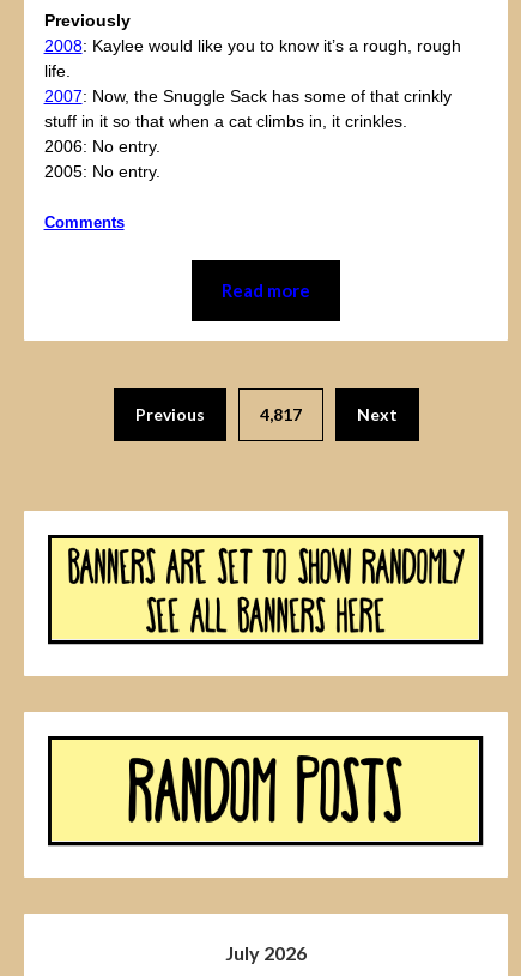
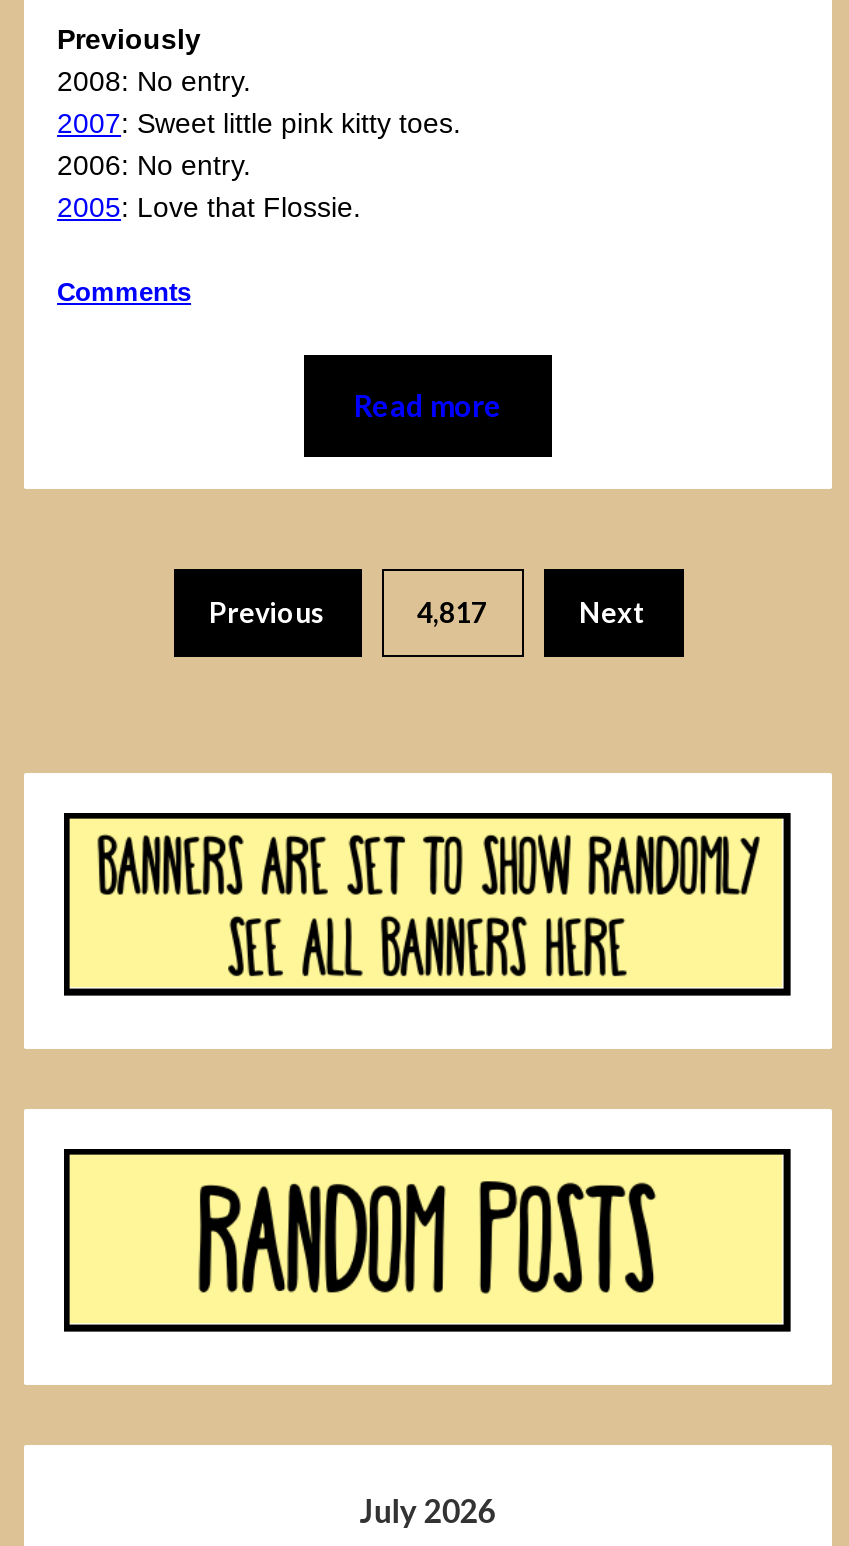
- 2008: Kaylee would like you to know it’s a rough, rough
- life.
- 2007: Now, the Snuggle Sack has some of that crinkly
- stuff in it so that when a cat climbs in, it crinkles.
+ 2008: No entry.
+ 2007: Sweet little pink kitty toes.

- 2005: No entry.
+ 2005: Love that Flossie.
